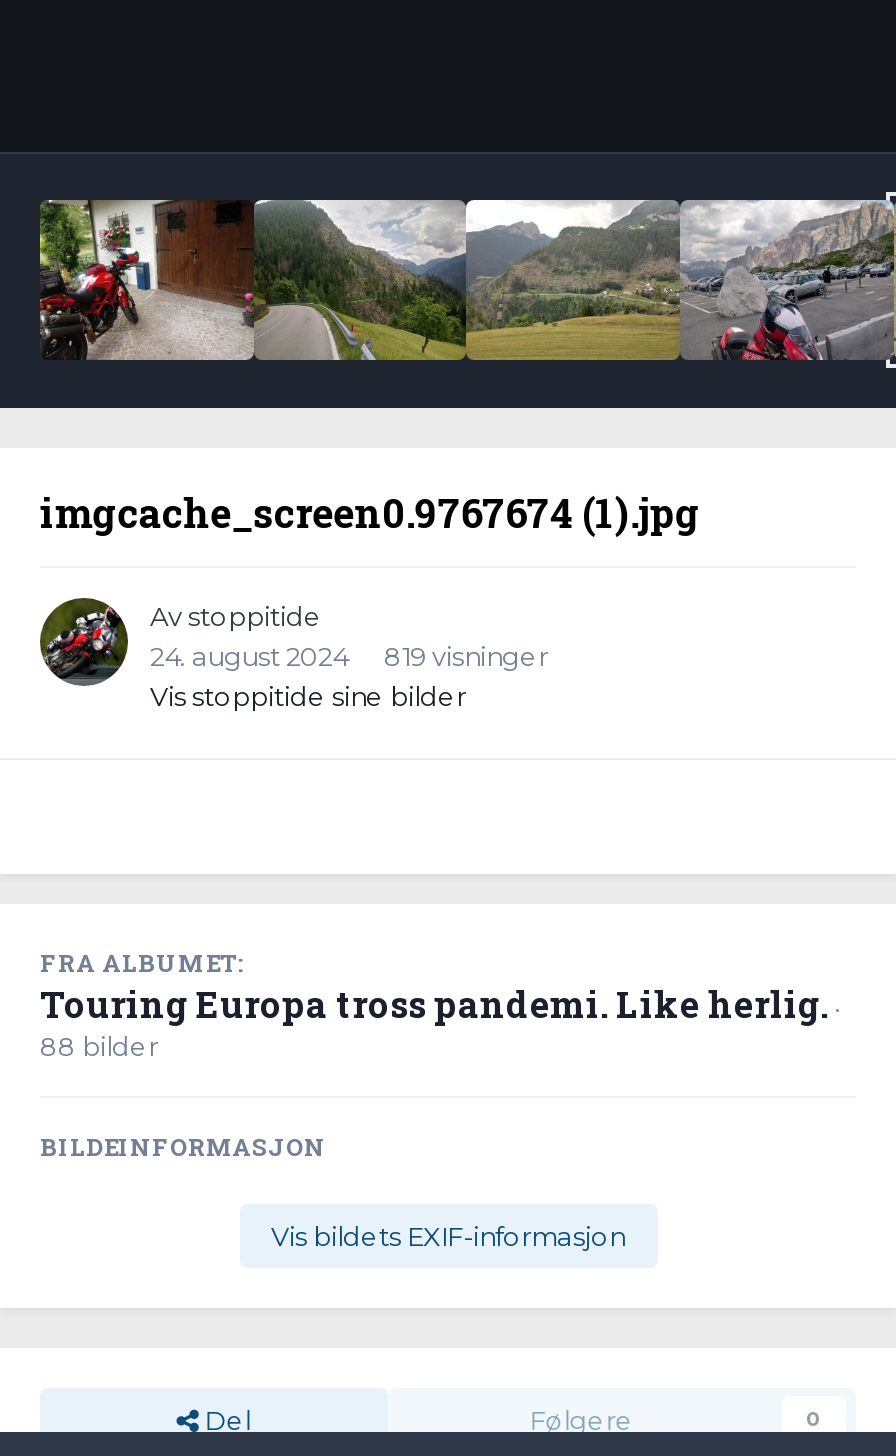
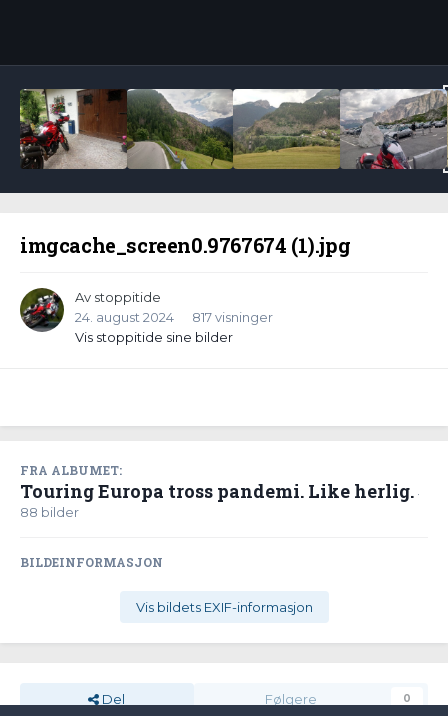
- 24. august 2024 819 visninger
+ 24. august 2024 817 visninger
